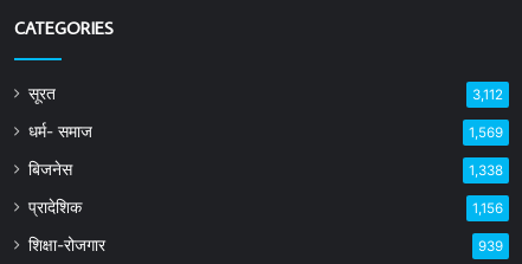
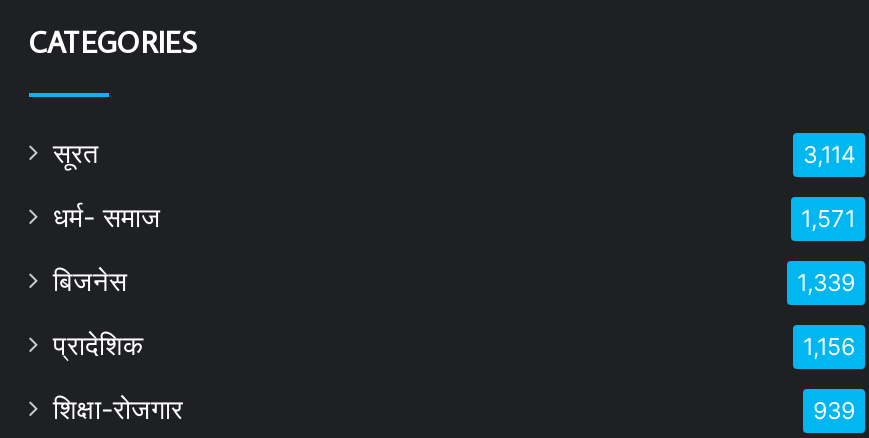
- 3,112
+ 3,114

- 1,569
+ 1,571

- 1,338
+ 1,339
